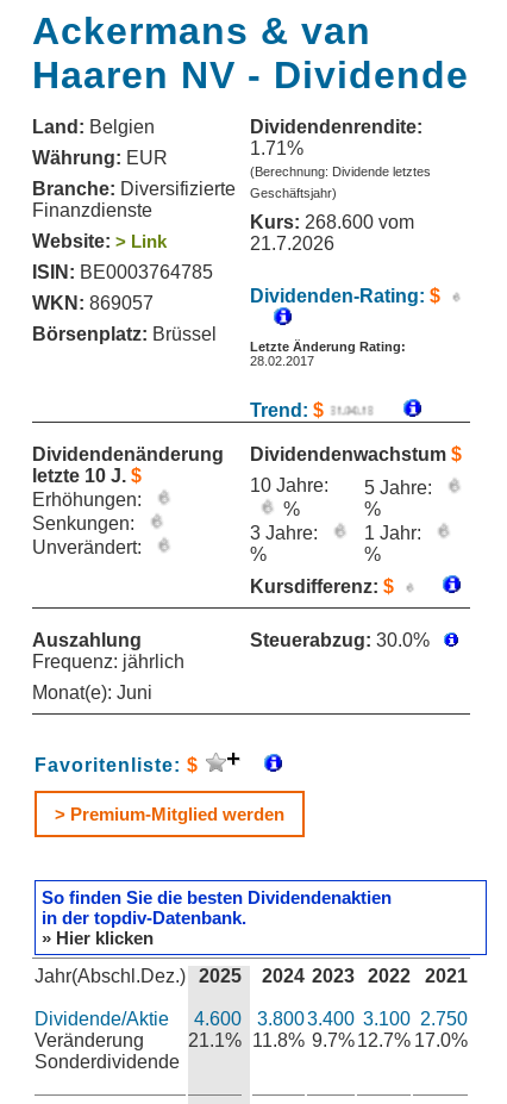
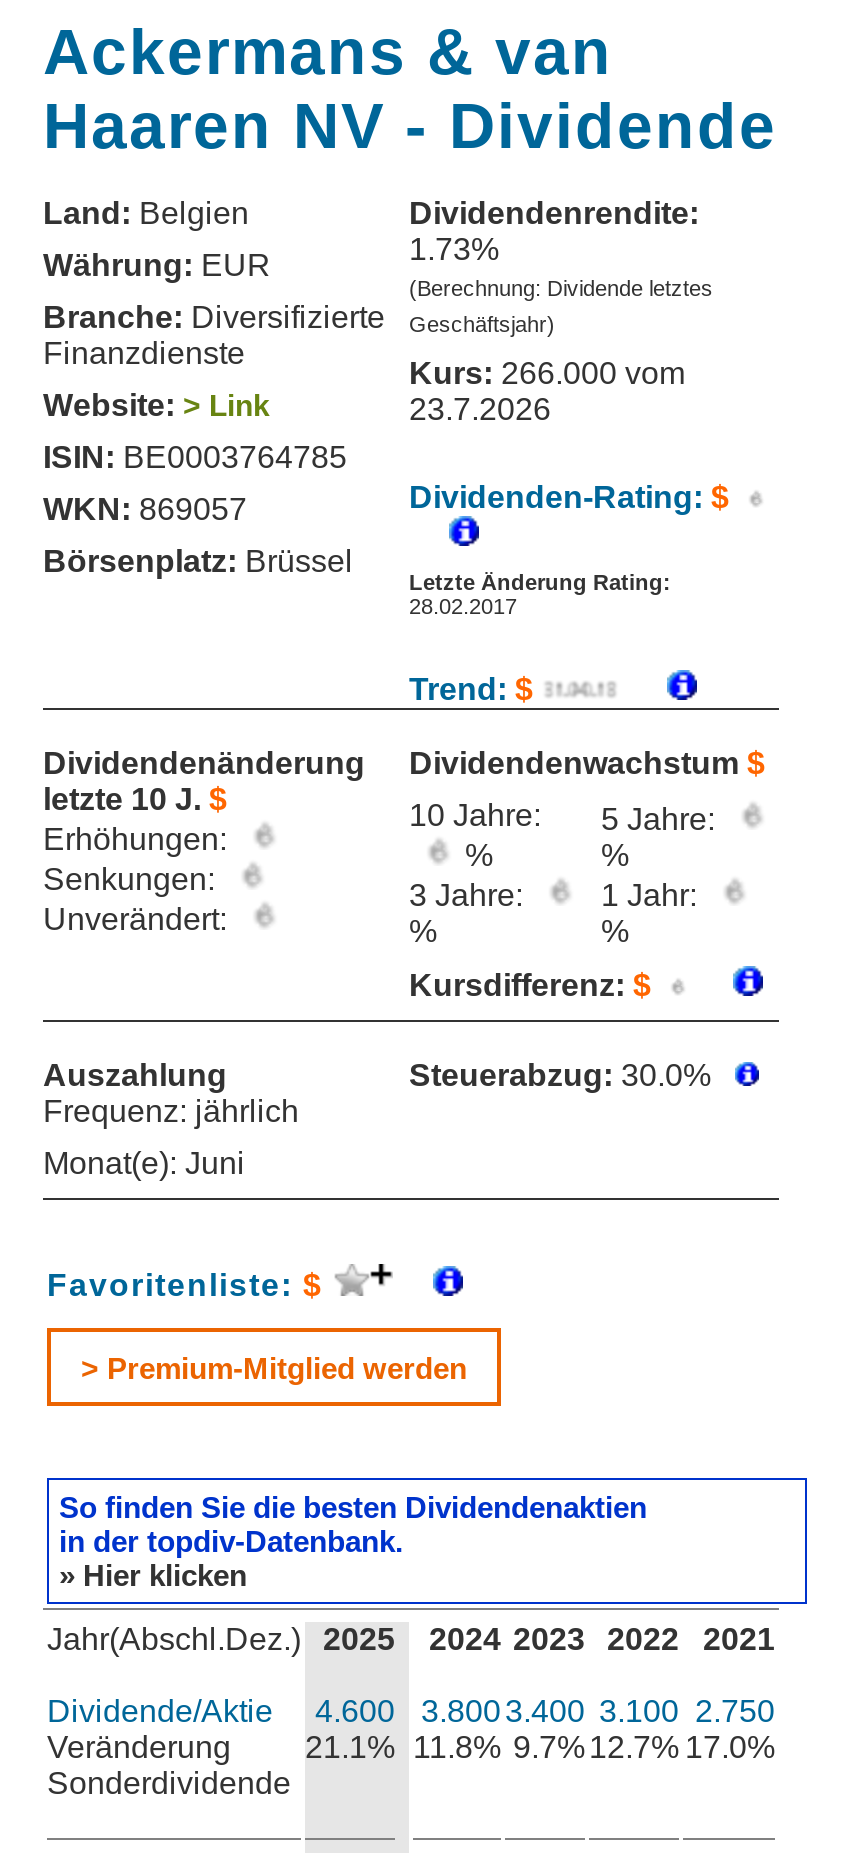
- 1.71%
+ 1.73%

- Kurs: 268.600 vom
+ Kurs: 266.000 vom

- 21.7.2026
+ 23.7.2026
